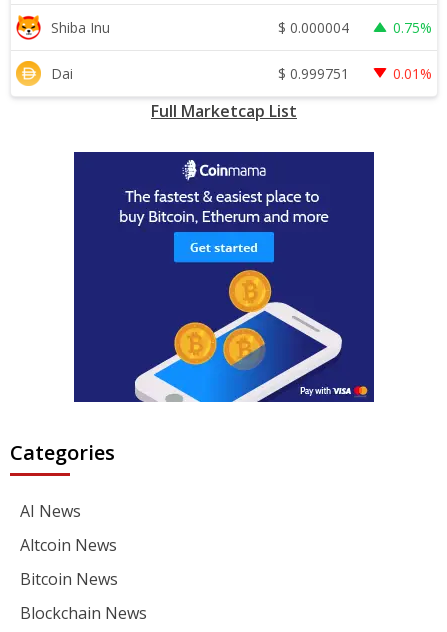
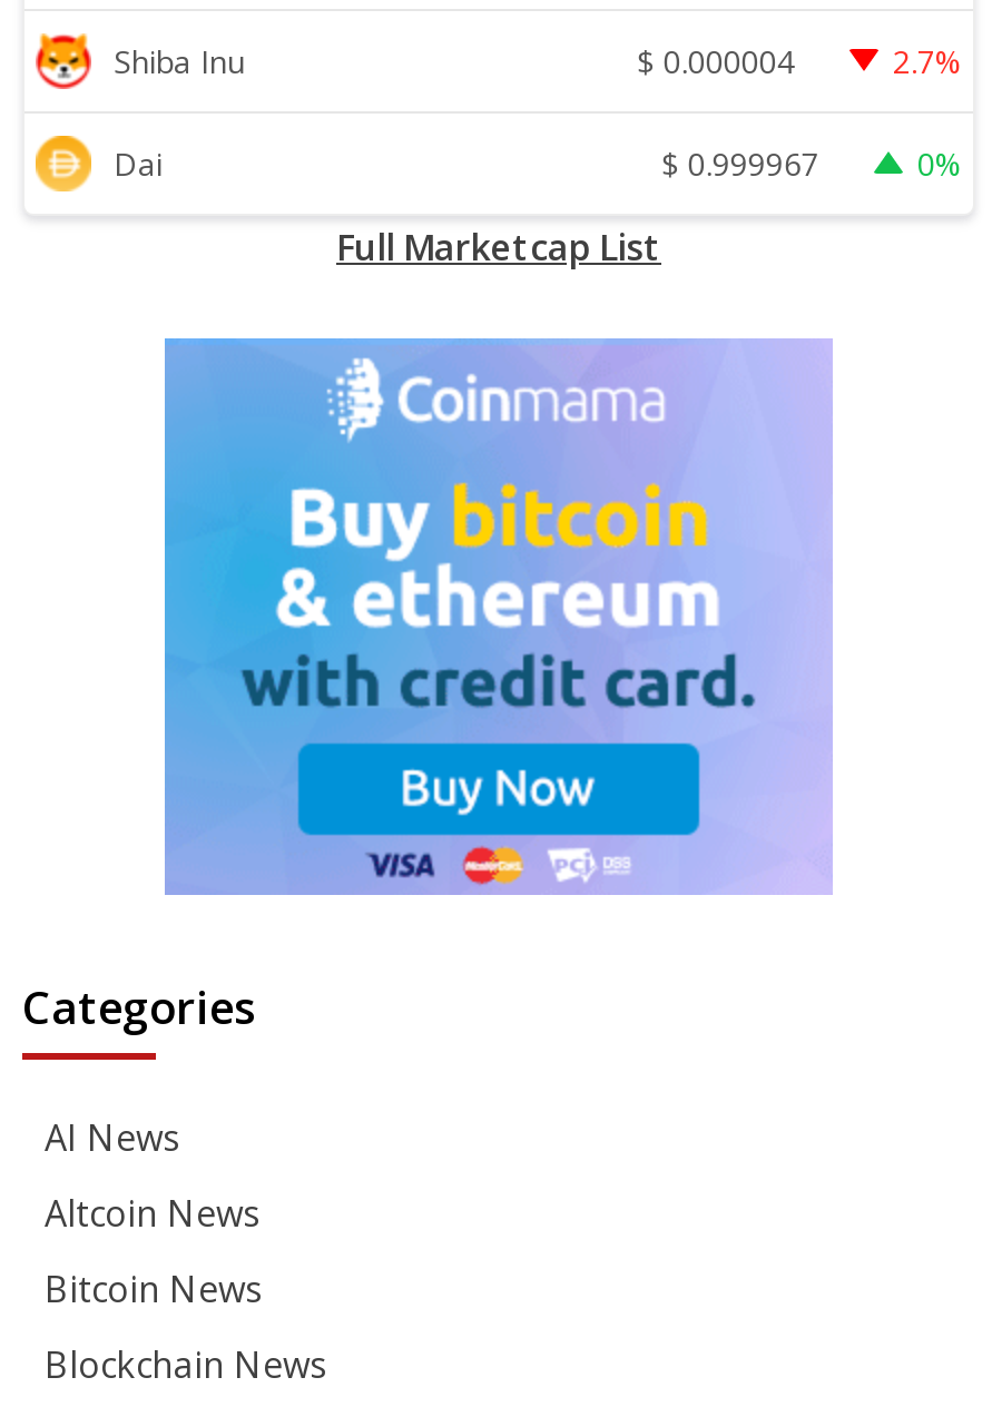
- 0.75%
+ 2.7%

- $ 0.999751
+ $ 0.999967

- 0.01%
+ 0%

- [image]
+ [image]
